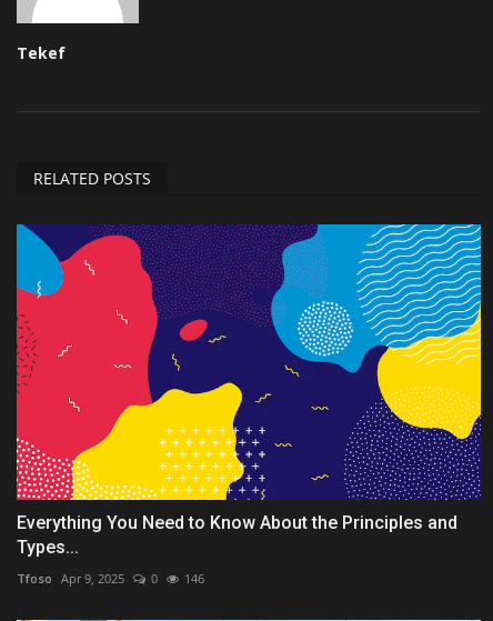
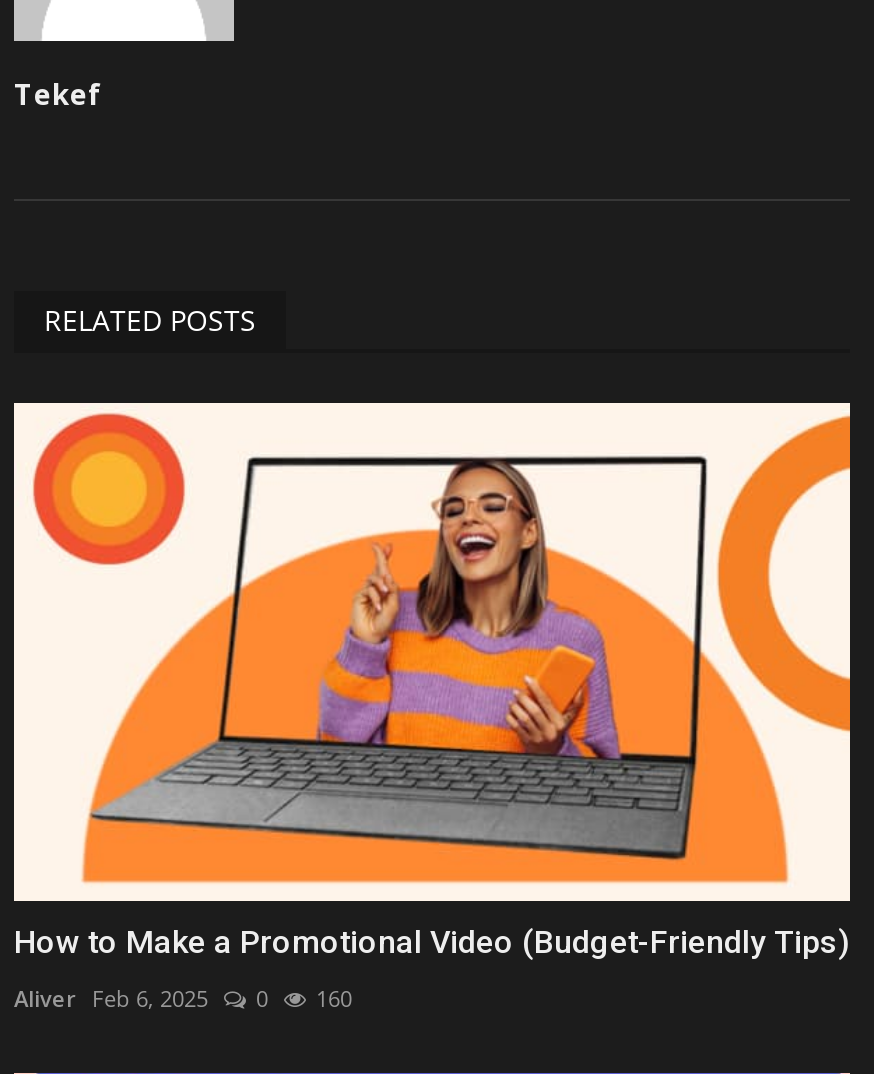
- [image]
- Everything You Need to Know About the Principles and
- Types...
+ [image]
+ How to Make a Promotional Video (Budget-Friendly Tips)

- Tfoso Apr 9, 2025
+ Aliver Feb 6, 2025

- 146
+ 160
